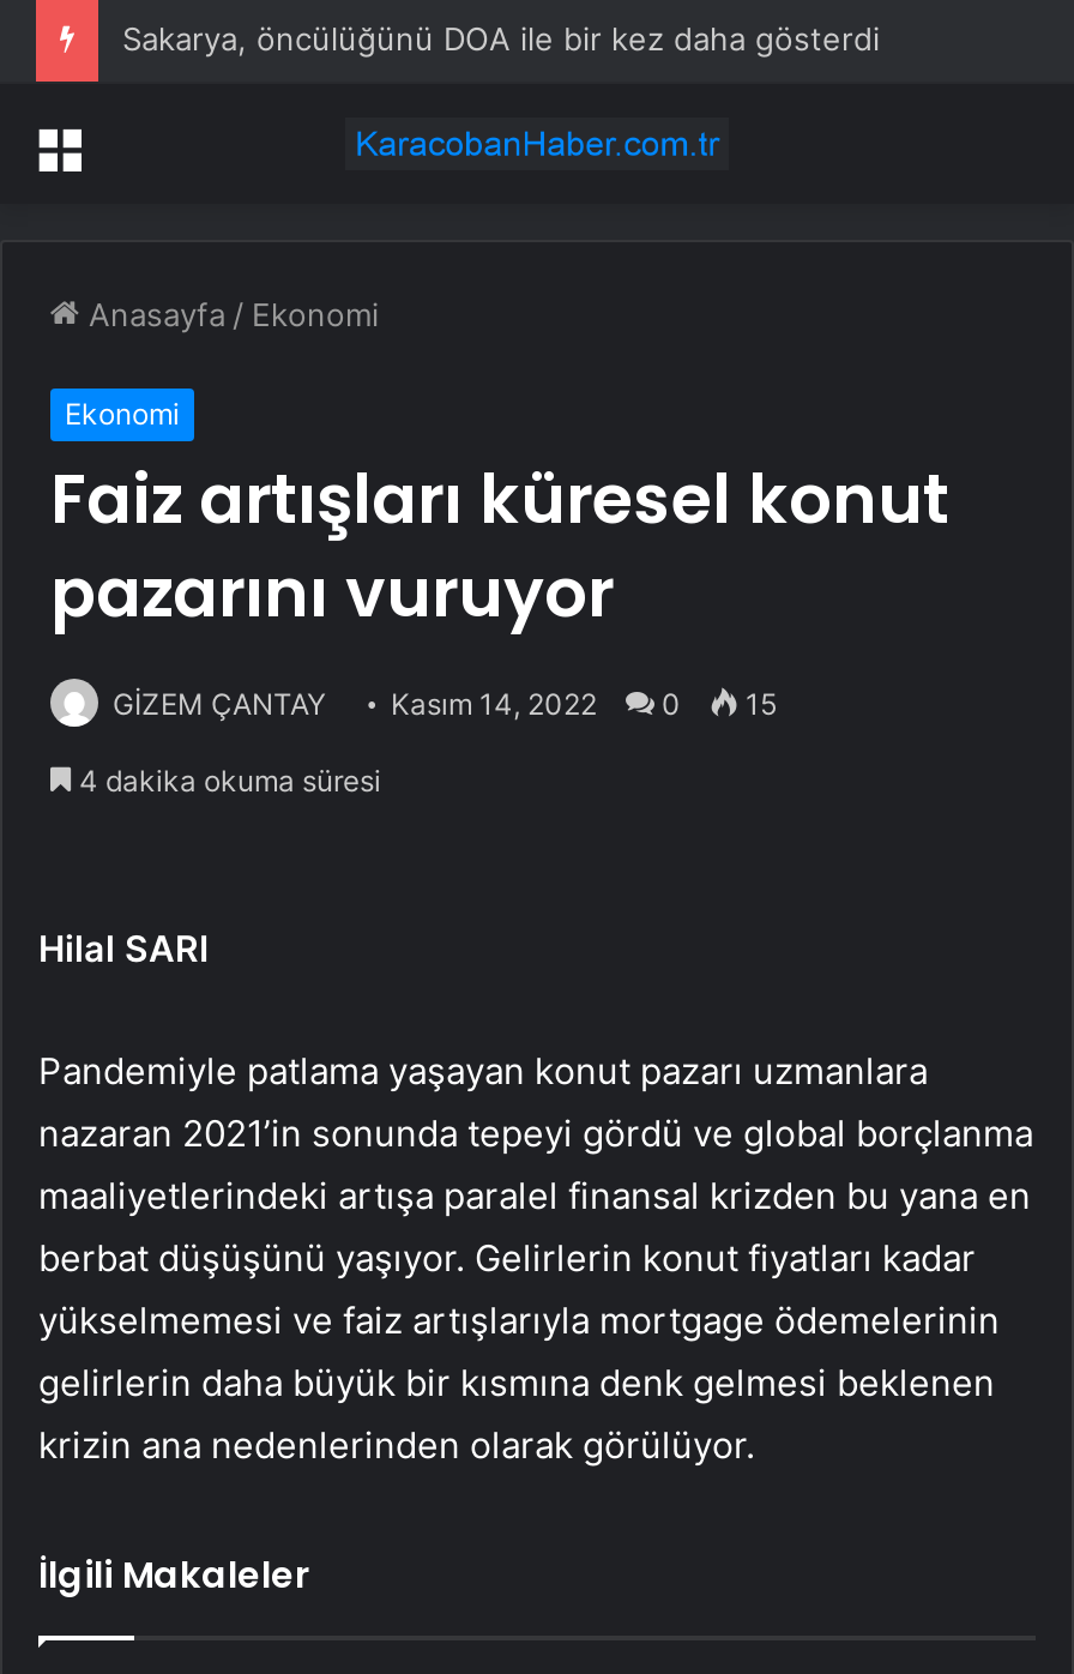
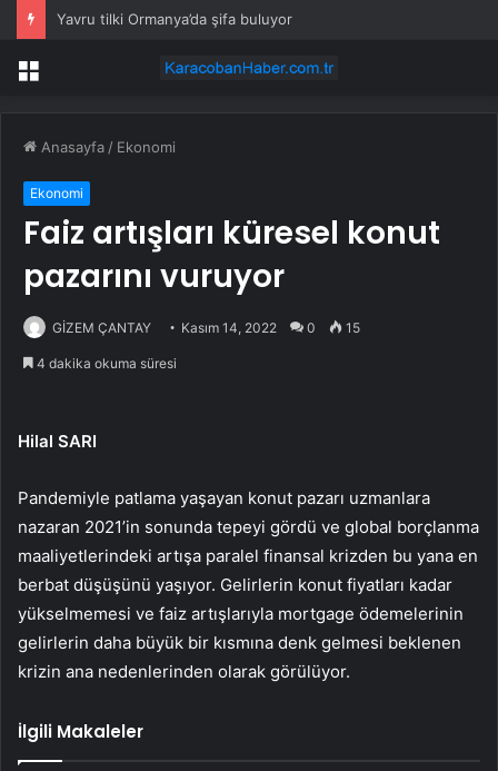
- Sakarya, öncülüğünü DOA ile bir kez daha gösterdi
+ Yavru tilki Ormanya’da şifa buluyor
